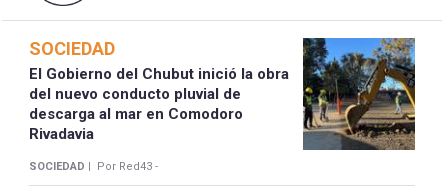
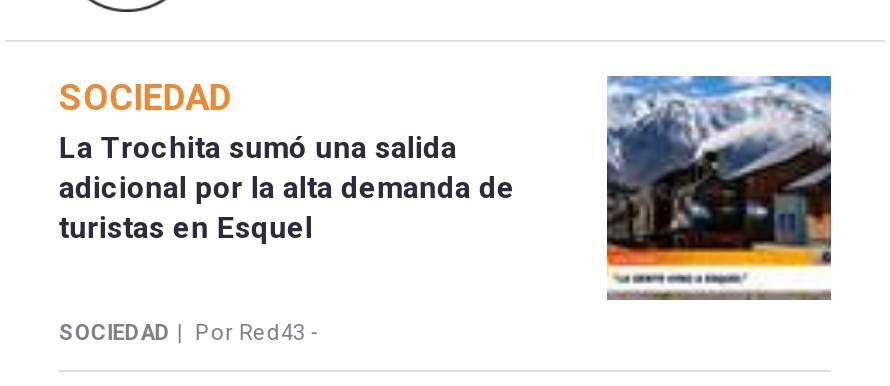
- [image]
+ [image]

- El Gobierno del Chubut inició la obra
- del nuevo conducto pluvial de
- descarga al mar en Comodoro
- Rivadavia
+ La Trochita sumó una salida
+ adicional por la alta demanda de
+ turistas en Esquel
